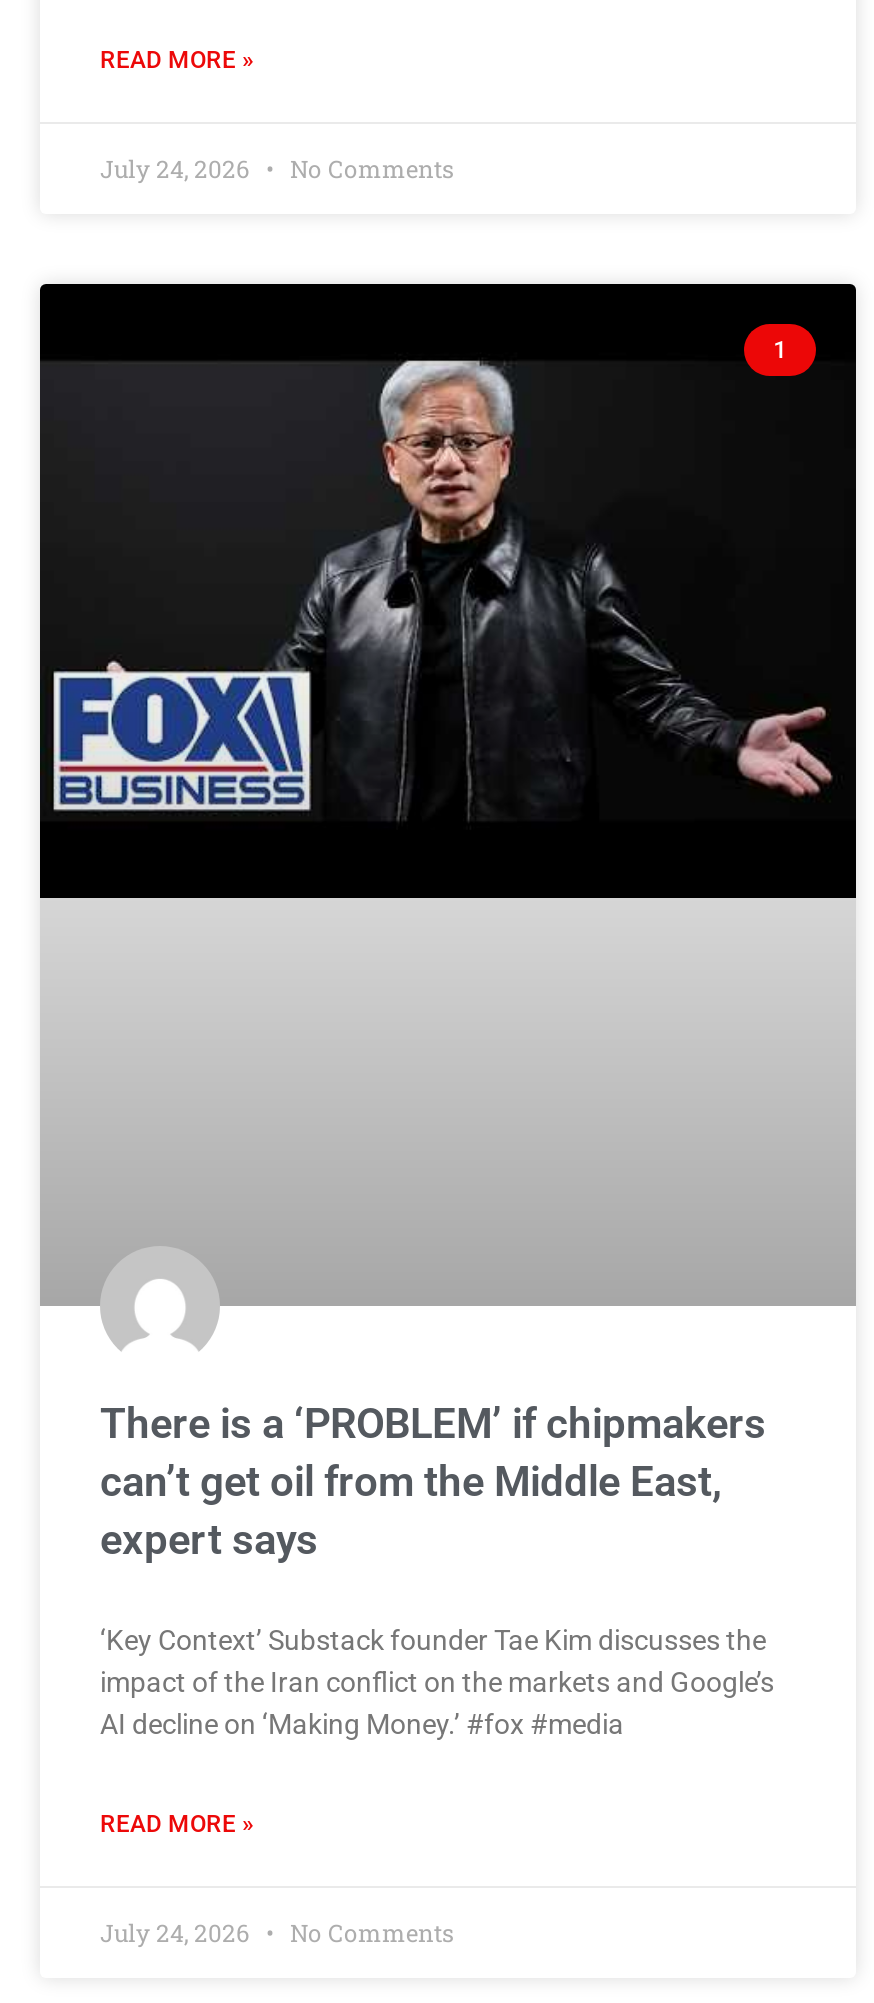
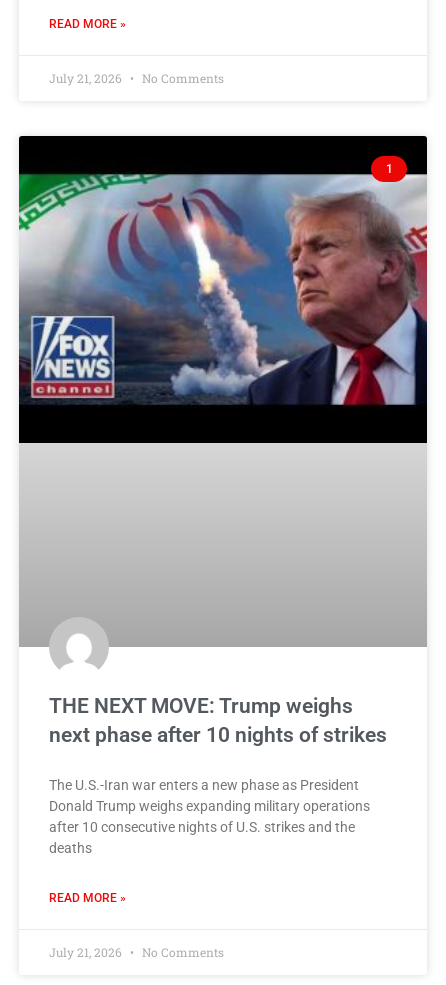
- July 24, 2026 No Comments
+ July 21, 2026 No Comments

- [image]
+ [image]

- There is a ‘PROBLEM’ if chipmakers
- can’t get oil from the Middle East,
- expert says
+ THE NEXT MOVE: Trump weighs
+ next phase after 10 nights of strikes

- ‘Key Context’ Substack founder Tae Kim discusses the
- impact of the Iran conflict on the markets and Google’s
- AI decline on ‘Making Money.’ #fox #media
+ The U.S.-Iran war enters a new phase as President
+ Donald Trump weighs expanding military operations
+ after 10 consecutive nights of U.S. strikes and the
+ deaths

- July 24, 2026 No Comments
+ July 21, 2026 No Comments
